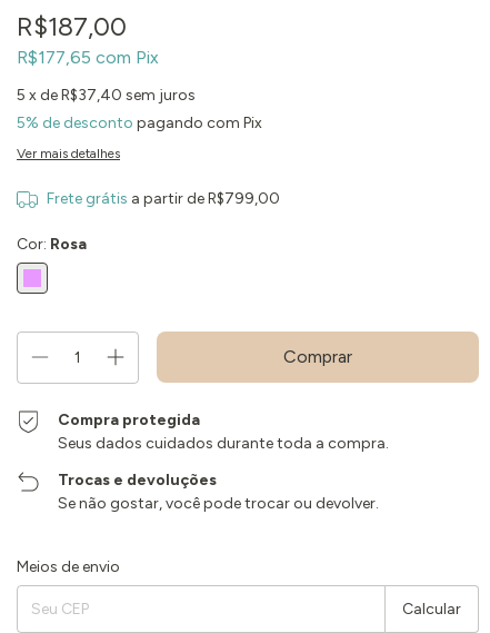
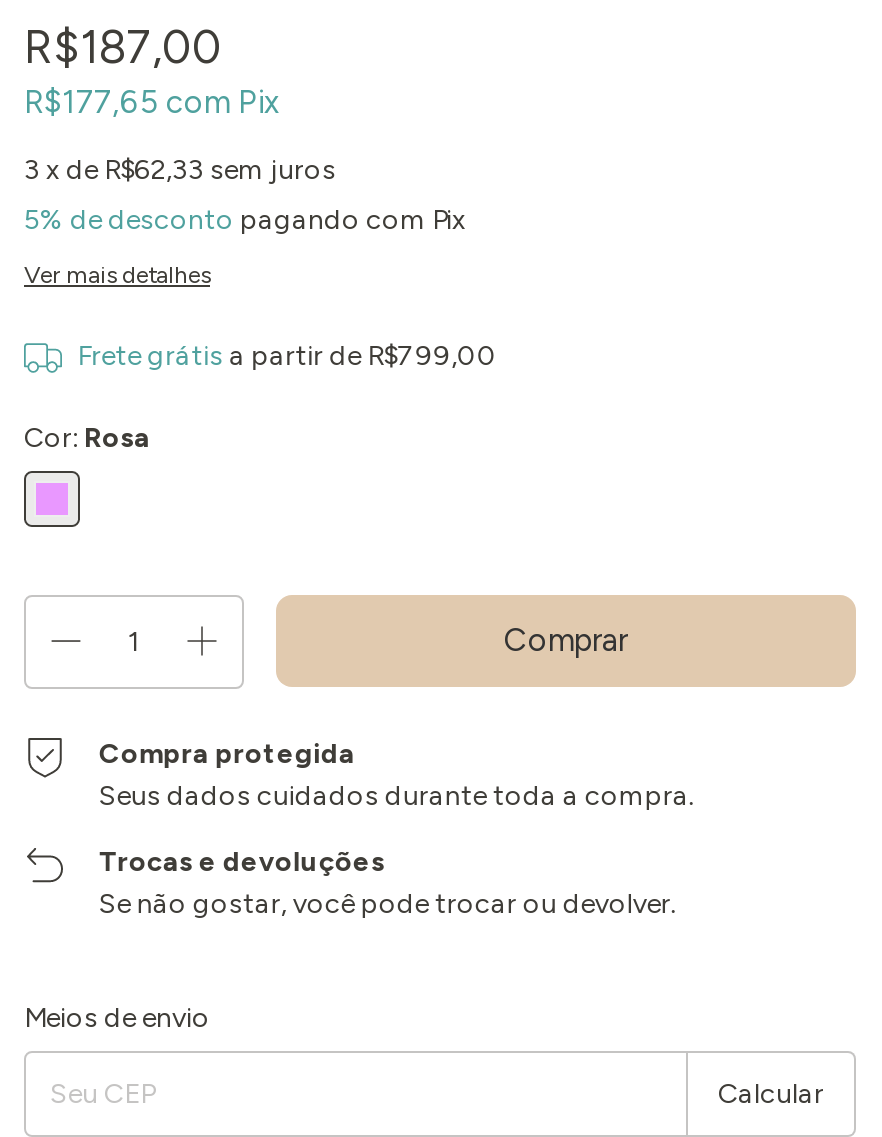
- 5 x de R$37,40 sem juros
+ 3 x de R$62,33 sem juros
